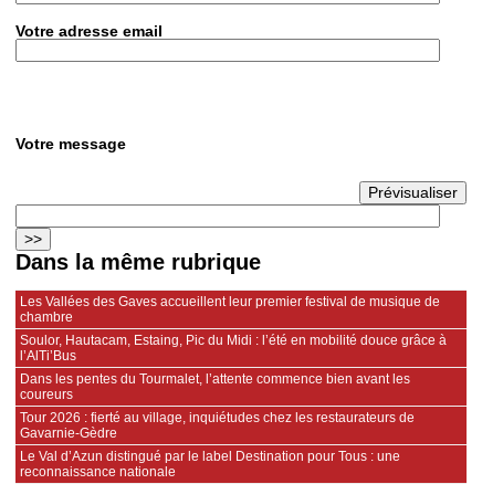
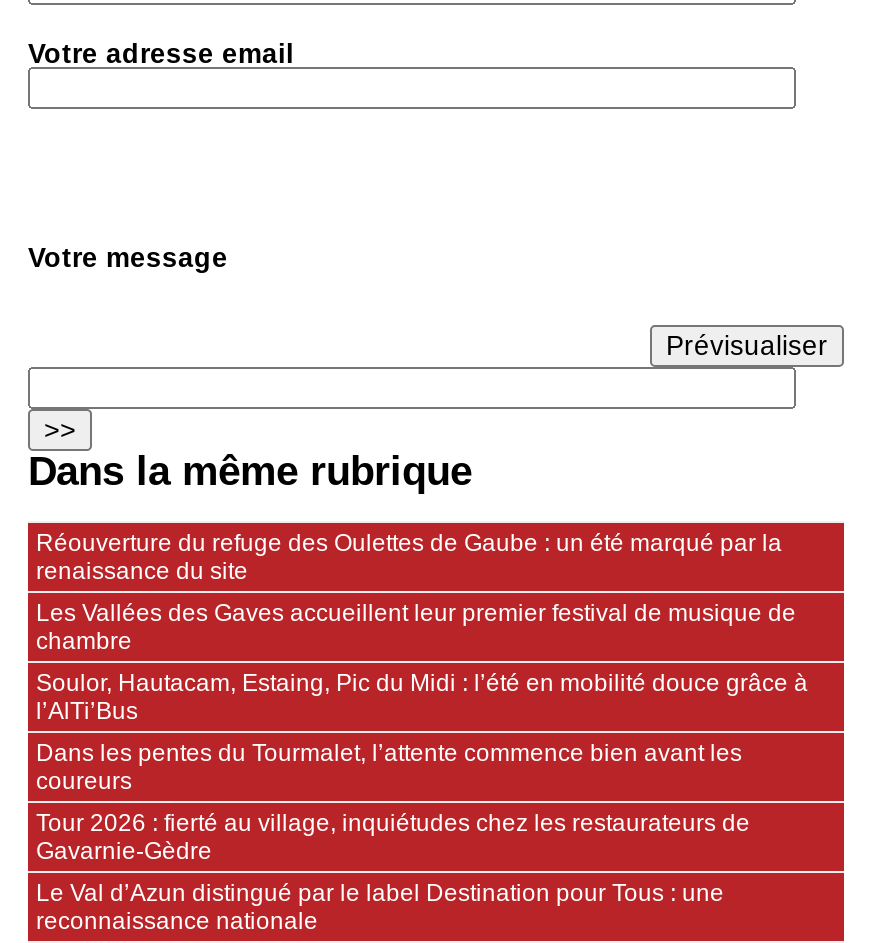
+ Réouverture du refuge des Oulettes de Gaube : un été marqué par la
+ renaissance du site
